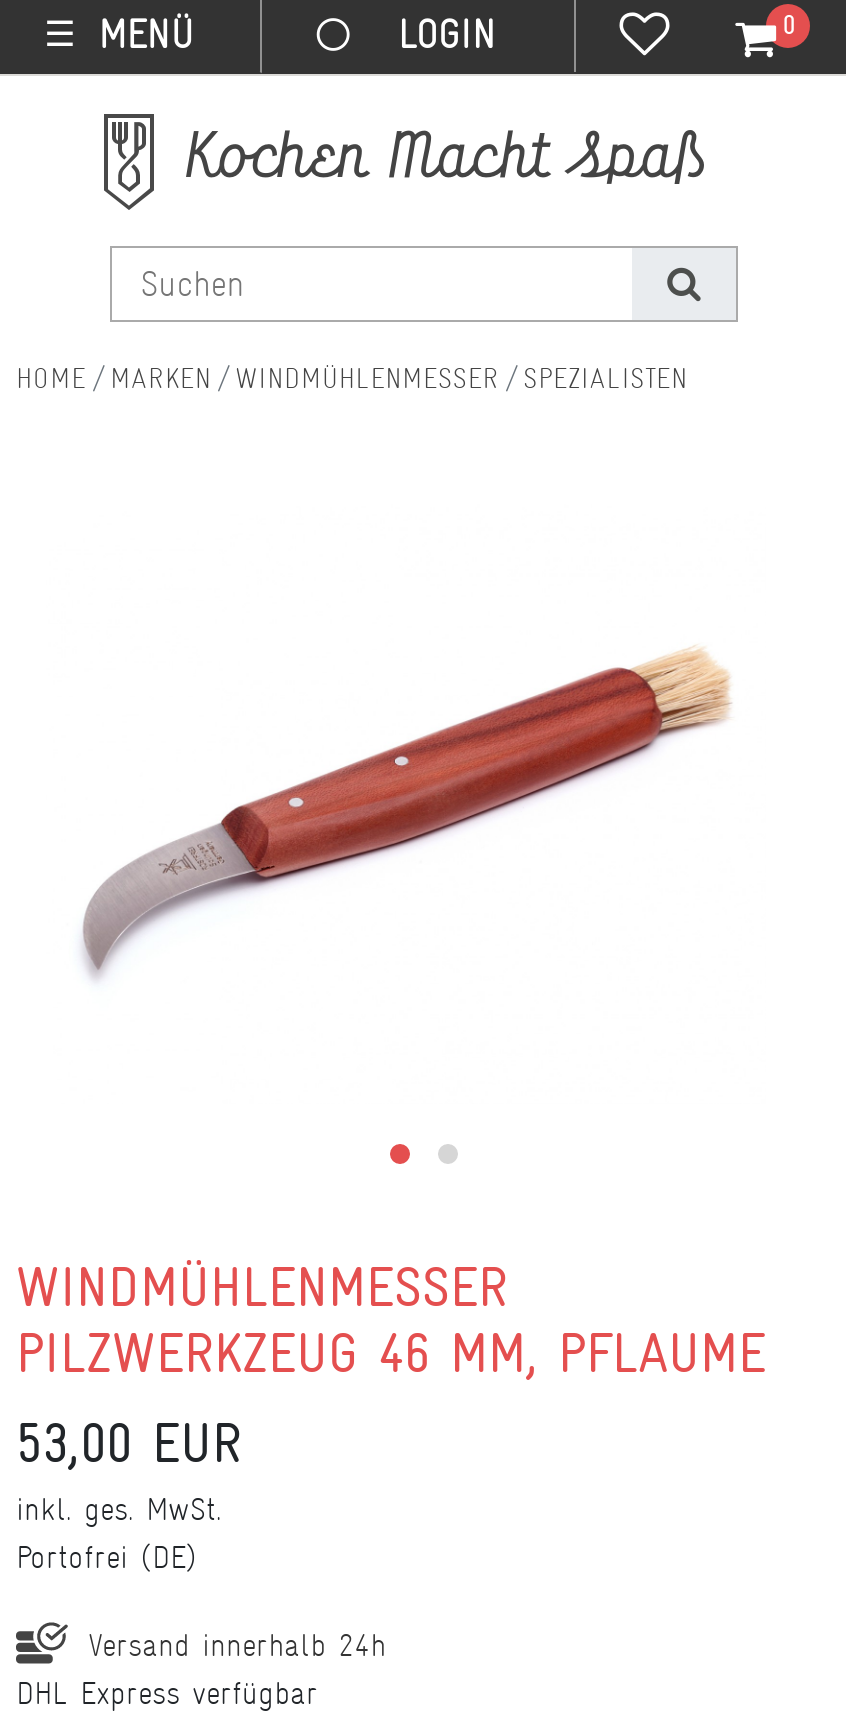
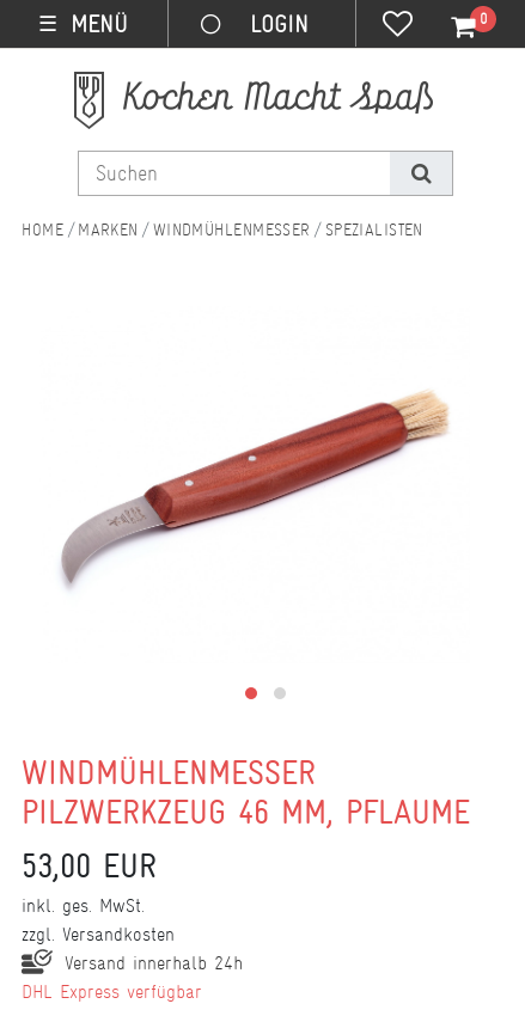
- Portofrei (DE)
+ zzgl. Versandkosten
